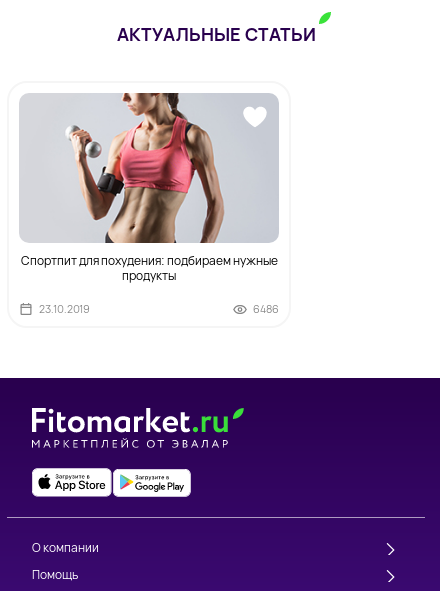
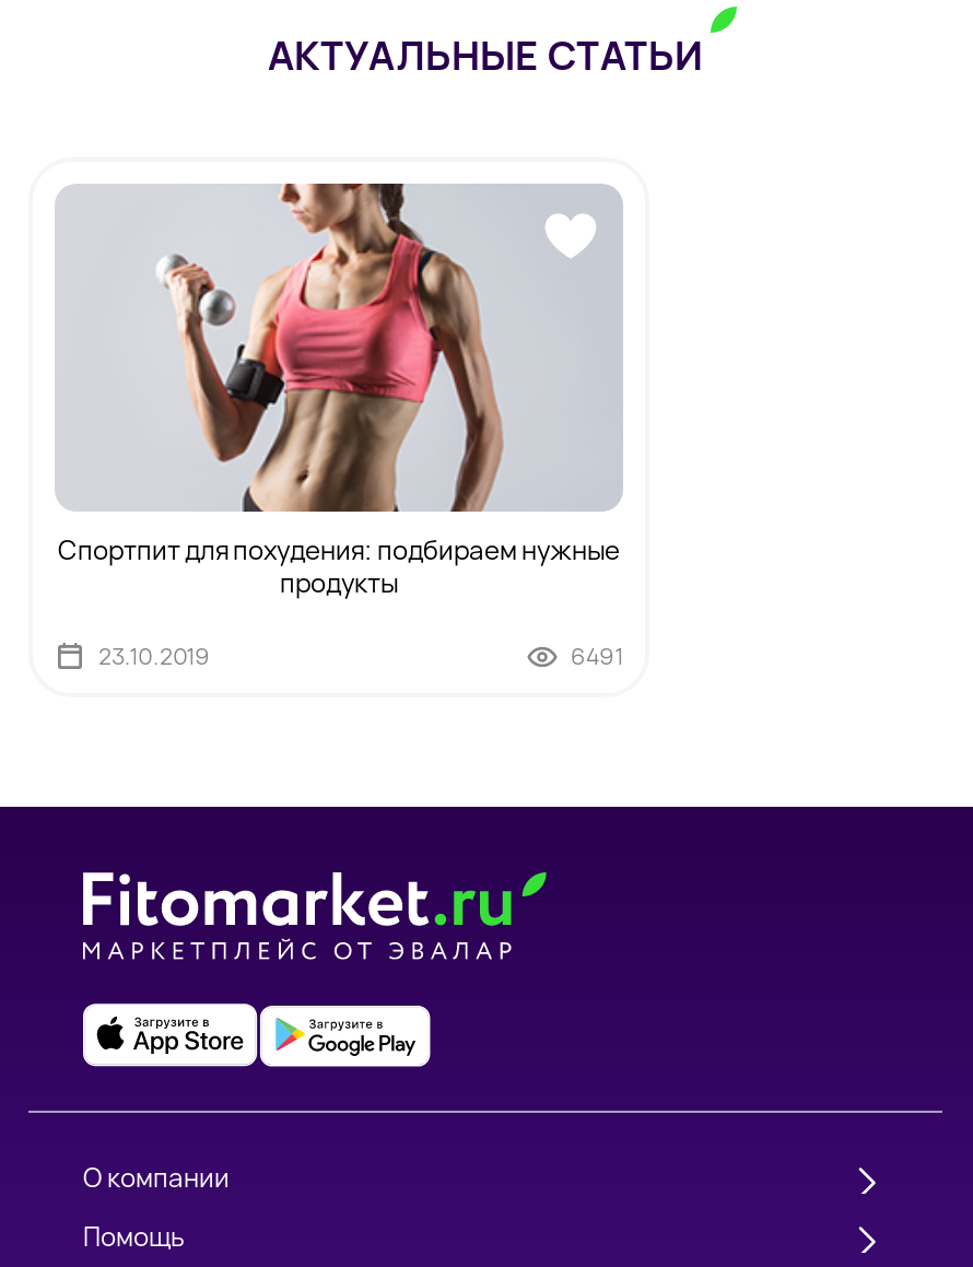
- 6486
+ 6491
